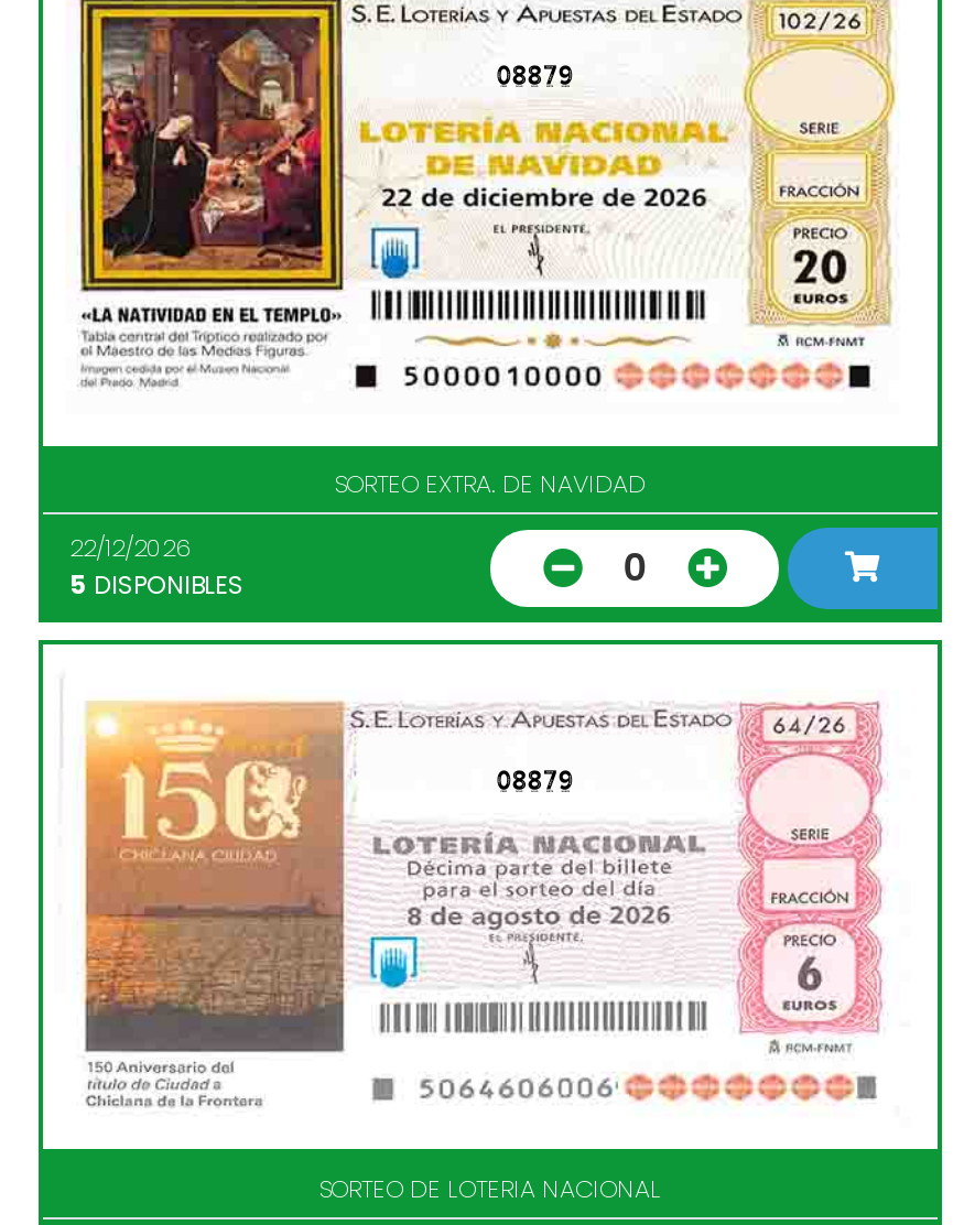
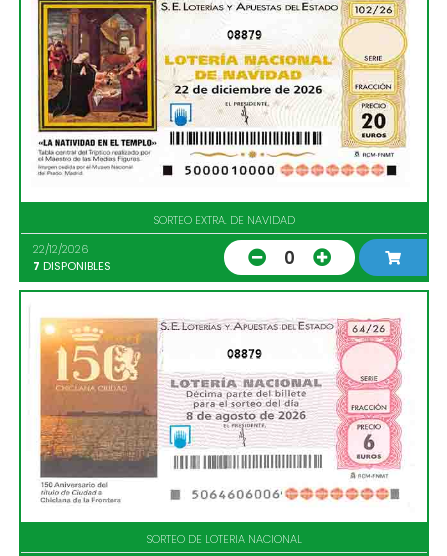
- 5 DISPONIBLES
+ 7 DISPONIBLES
